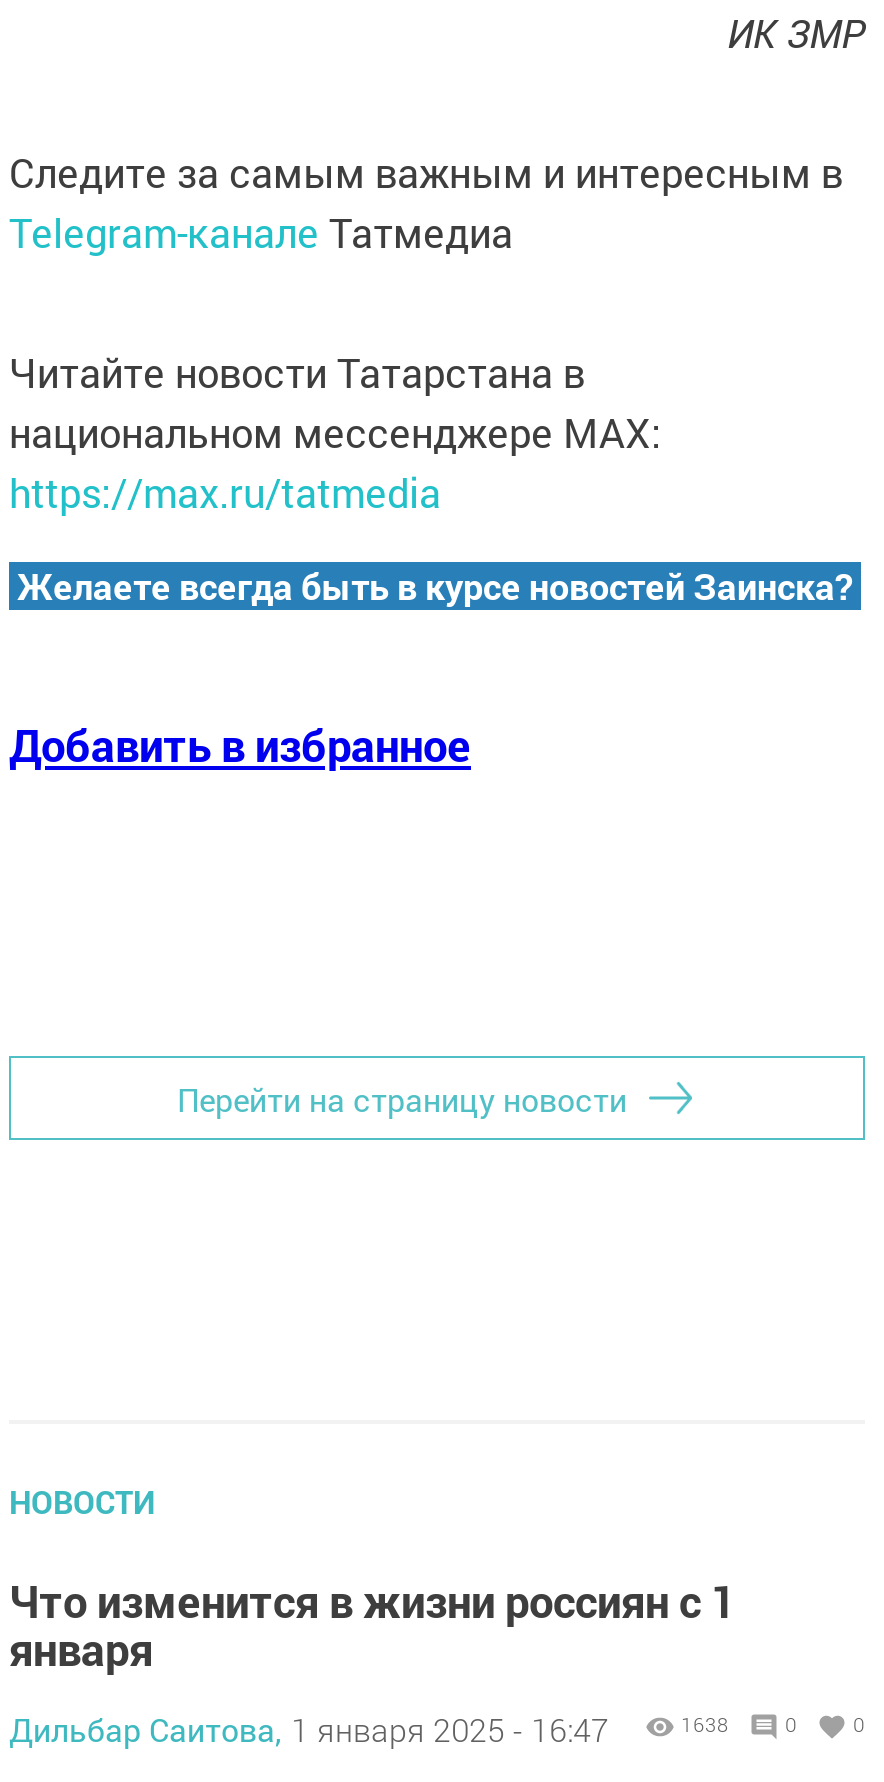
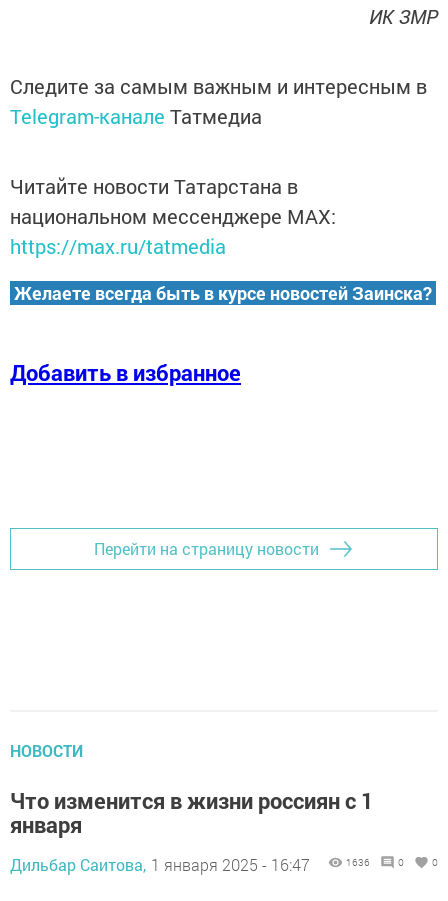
- 1638
+ 1636
